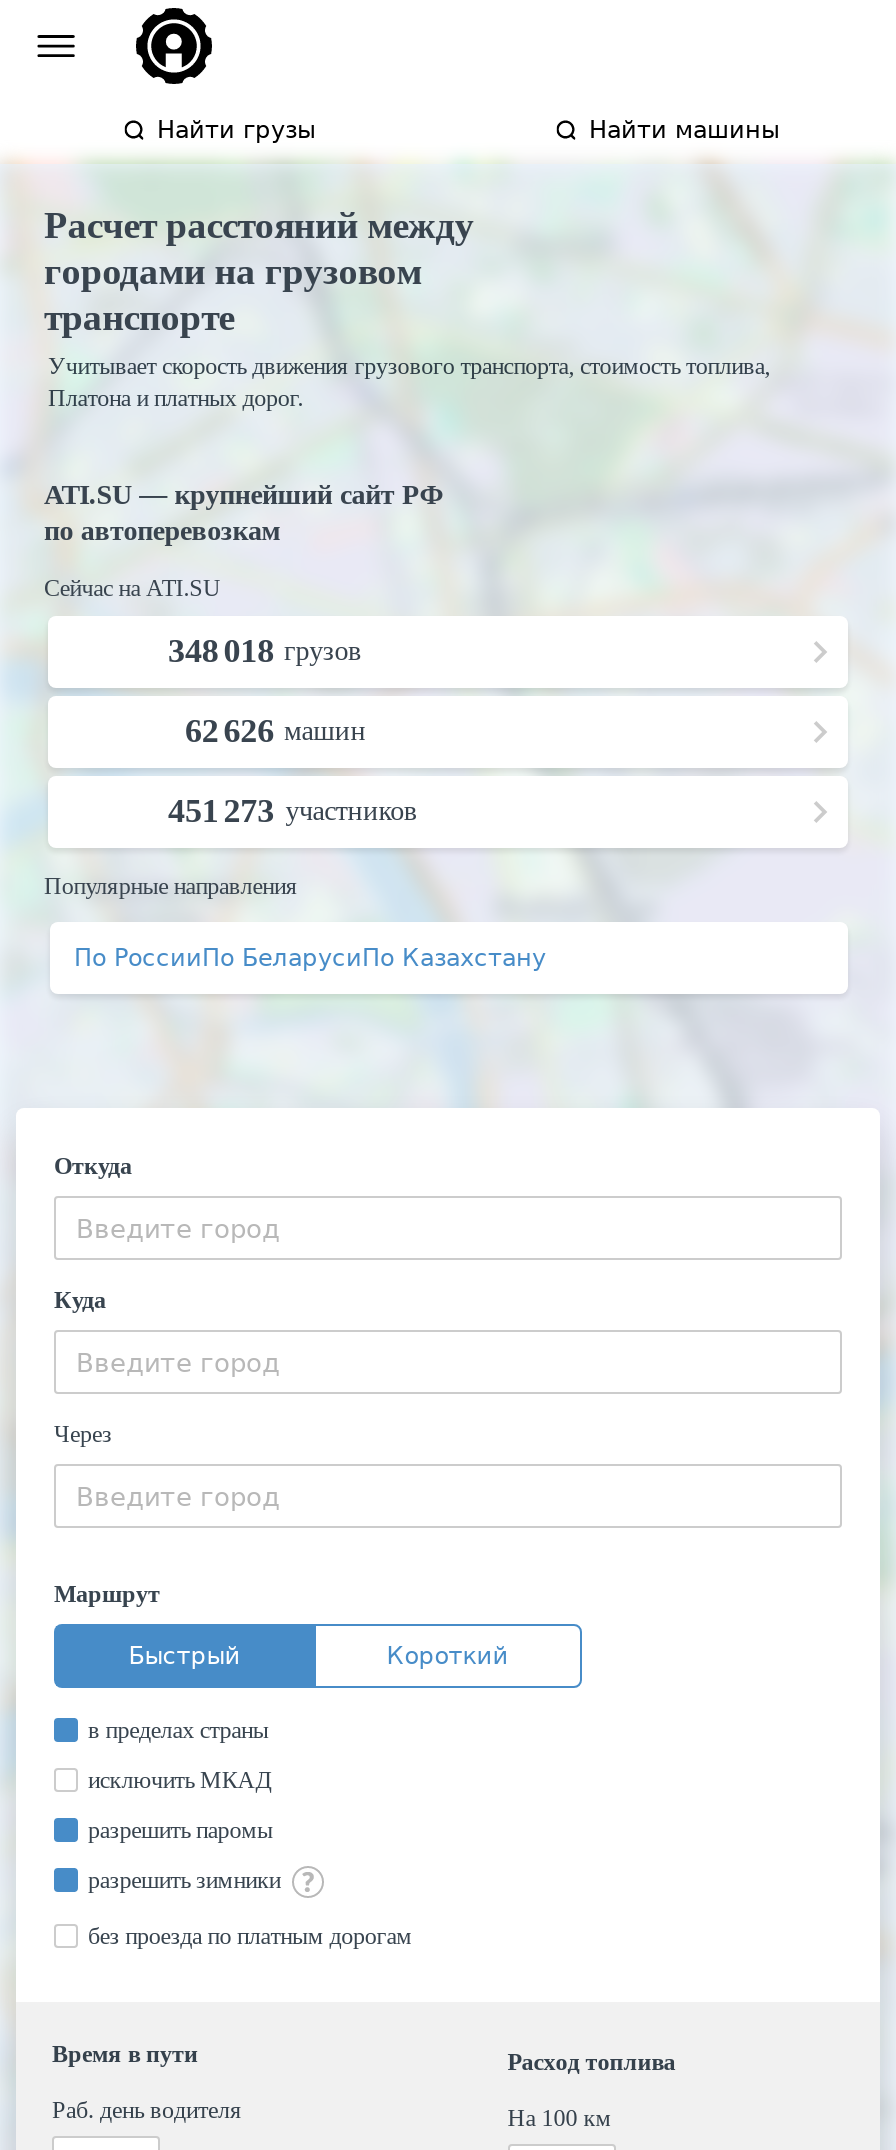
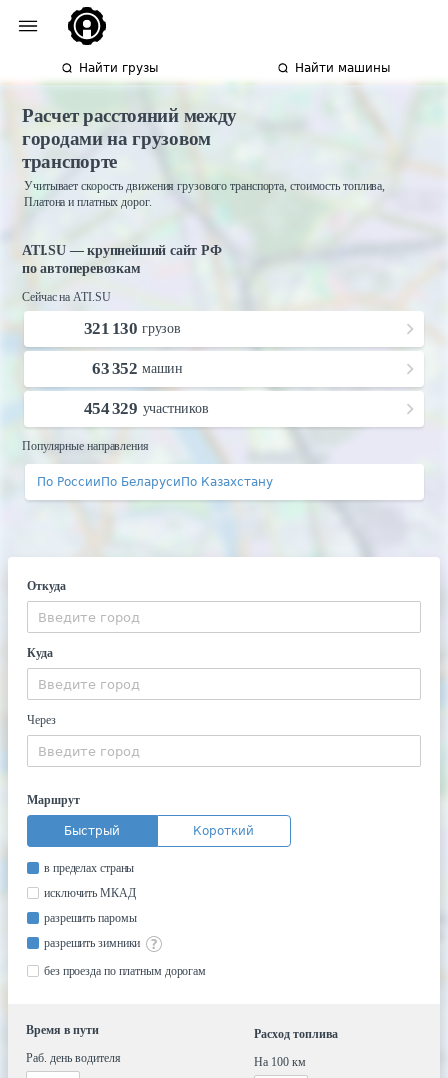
- 348 018 грузов
+ 321 130 грузов

- 62 626 машин
+ 63 352 машин

- 451 273 участников
+ 454 329 участников
